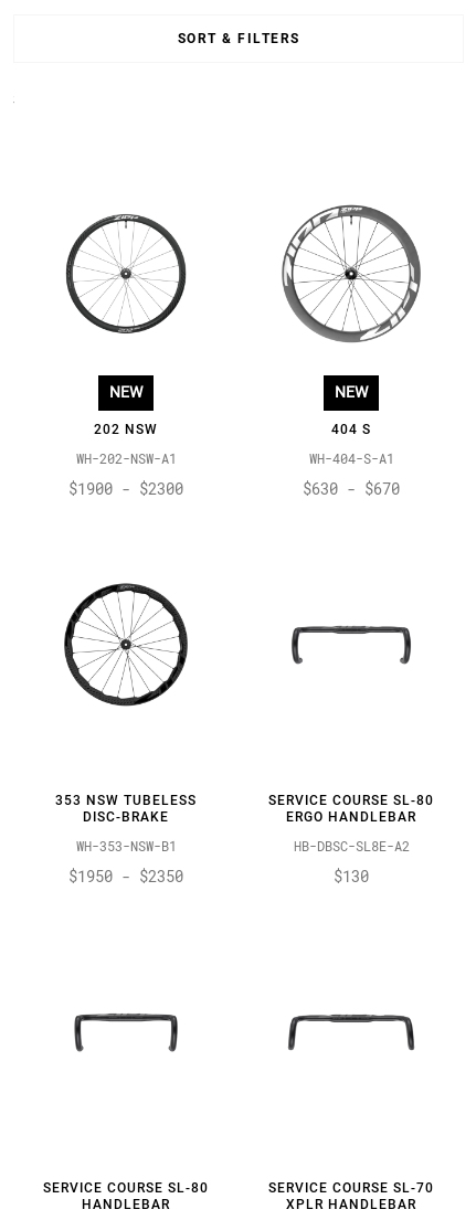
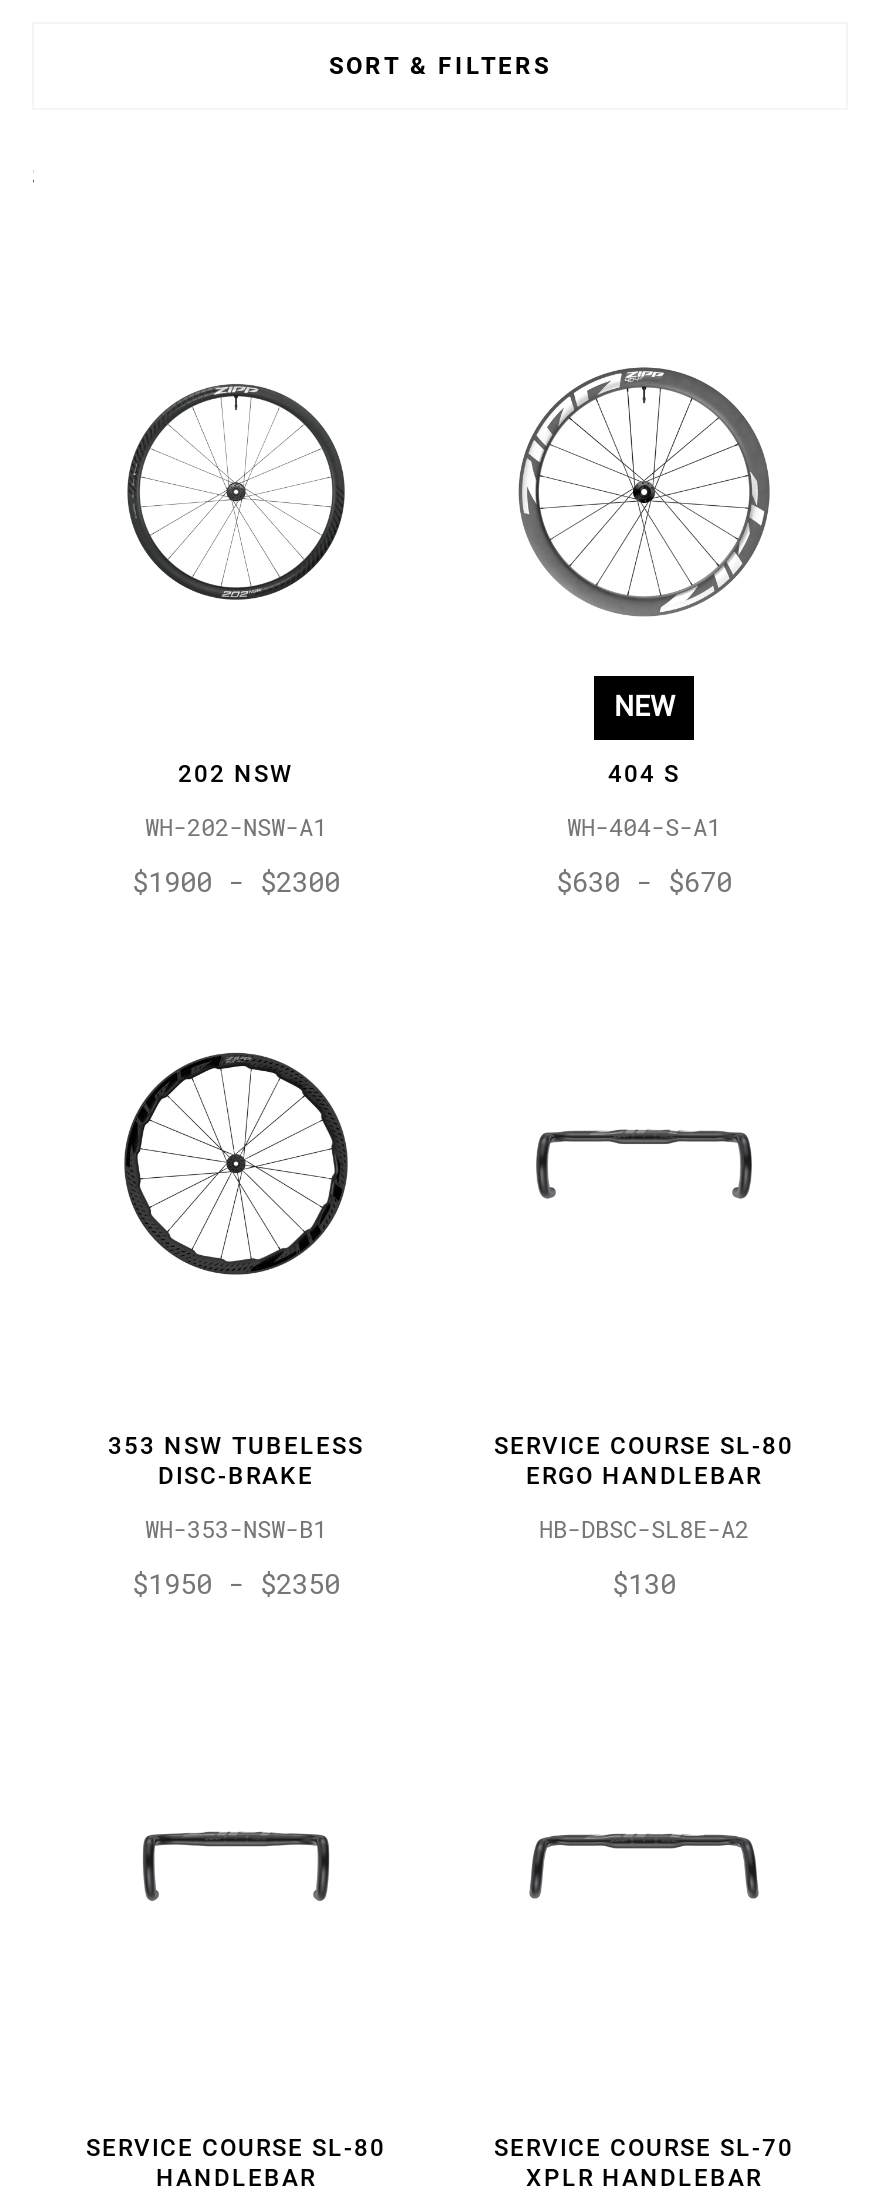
- NEW
